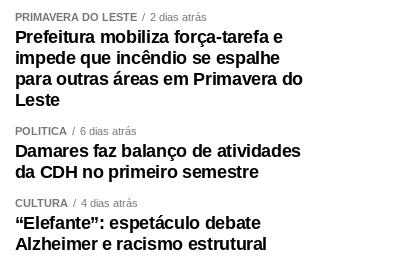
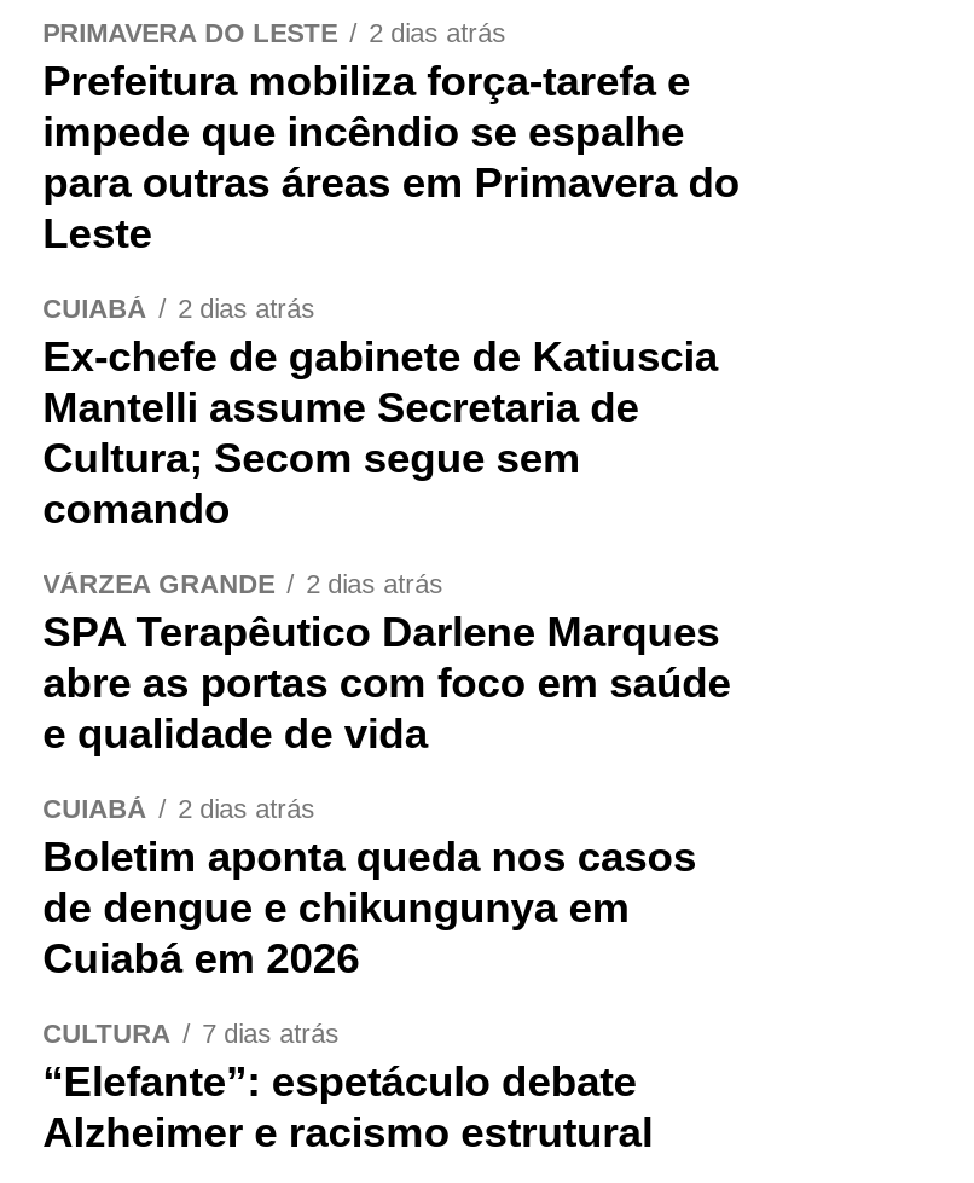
- POLÍTICA
- 6 dias atrás
- Damares faz balanço de atividades
- da CDH no primeiro semestre
+ CUIABÁ
+ 2 dias atrás
+ Ex-chefe de gabinete de Katiuscia
+ Mantelli assume Secretaria de
+ Cultura; Secom segue sem
+ comando
+ VÁRZEA GRANDE
+ 2 dias atrás
+ SPA Terapêutico Darlene Marques
+ abre as portas com foco em saúde
+ e qualidade de vida
+ CUIABÁ
+ 2 dias atrás
+ Boletim aponta queda nos casos
+ de dengue e chikungunya em
+ Cuiabá em 2026

- CULTURA 4 dias atrás
+ CULTURA 7 dias atrás
